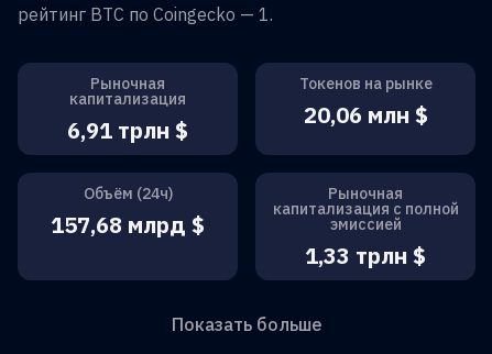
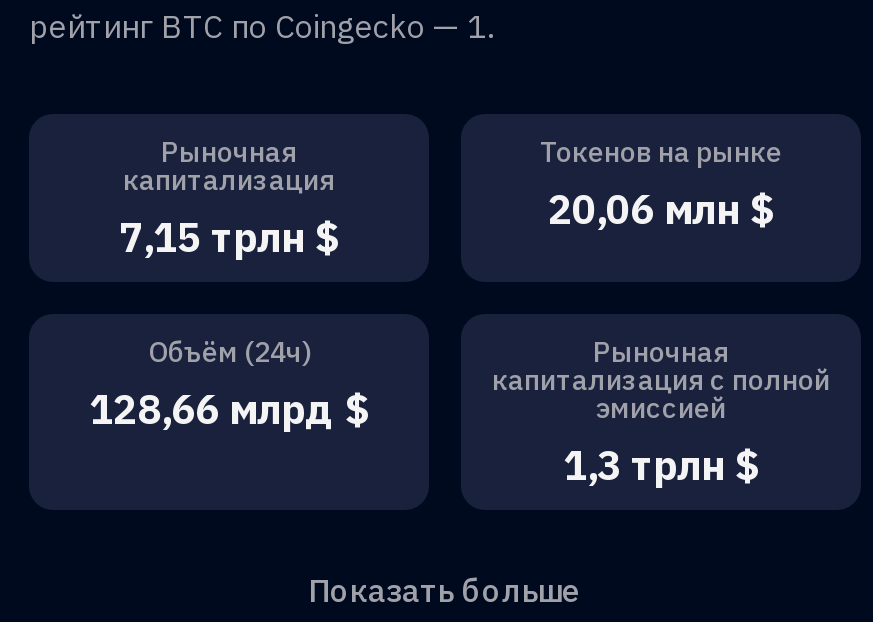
- 6,91 трлн $
+ 7,15 трлн $

- 157,68 млрд $
+ 128,66 млрд $

- 1,33 трлн $
+ 1,3 трлн $
